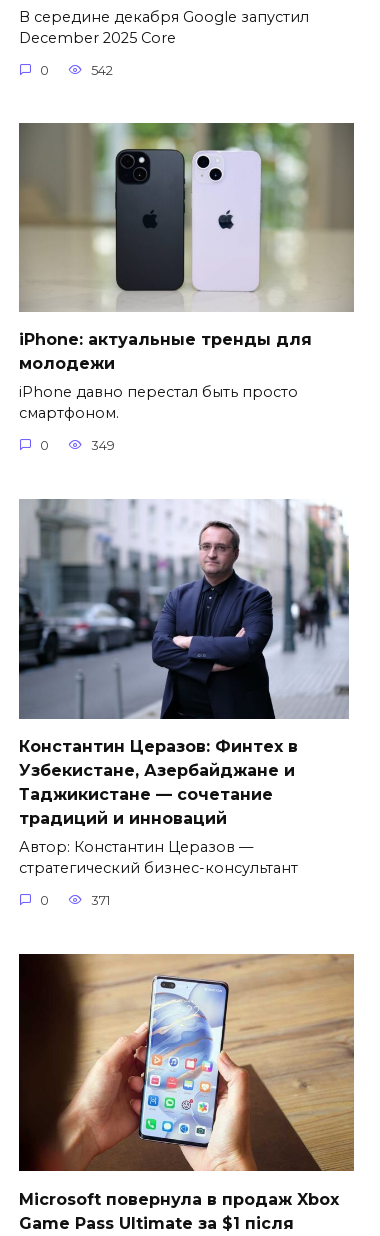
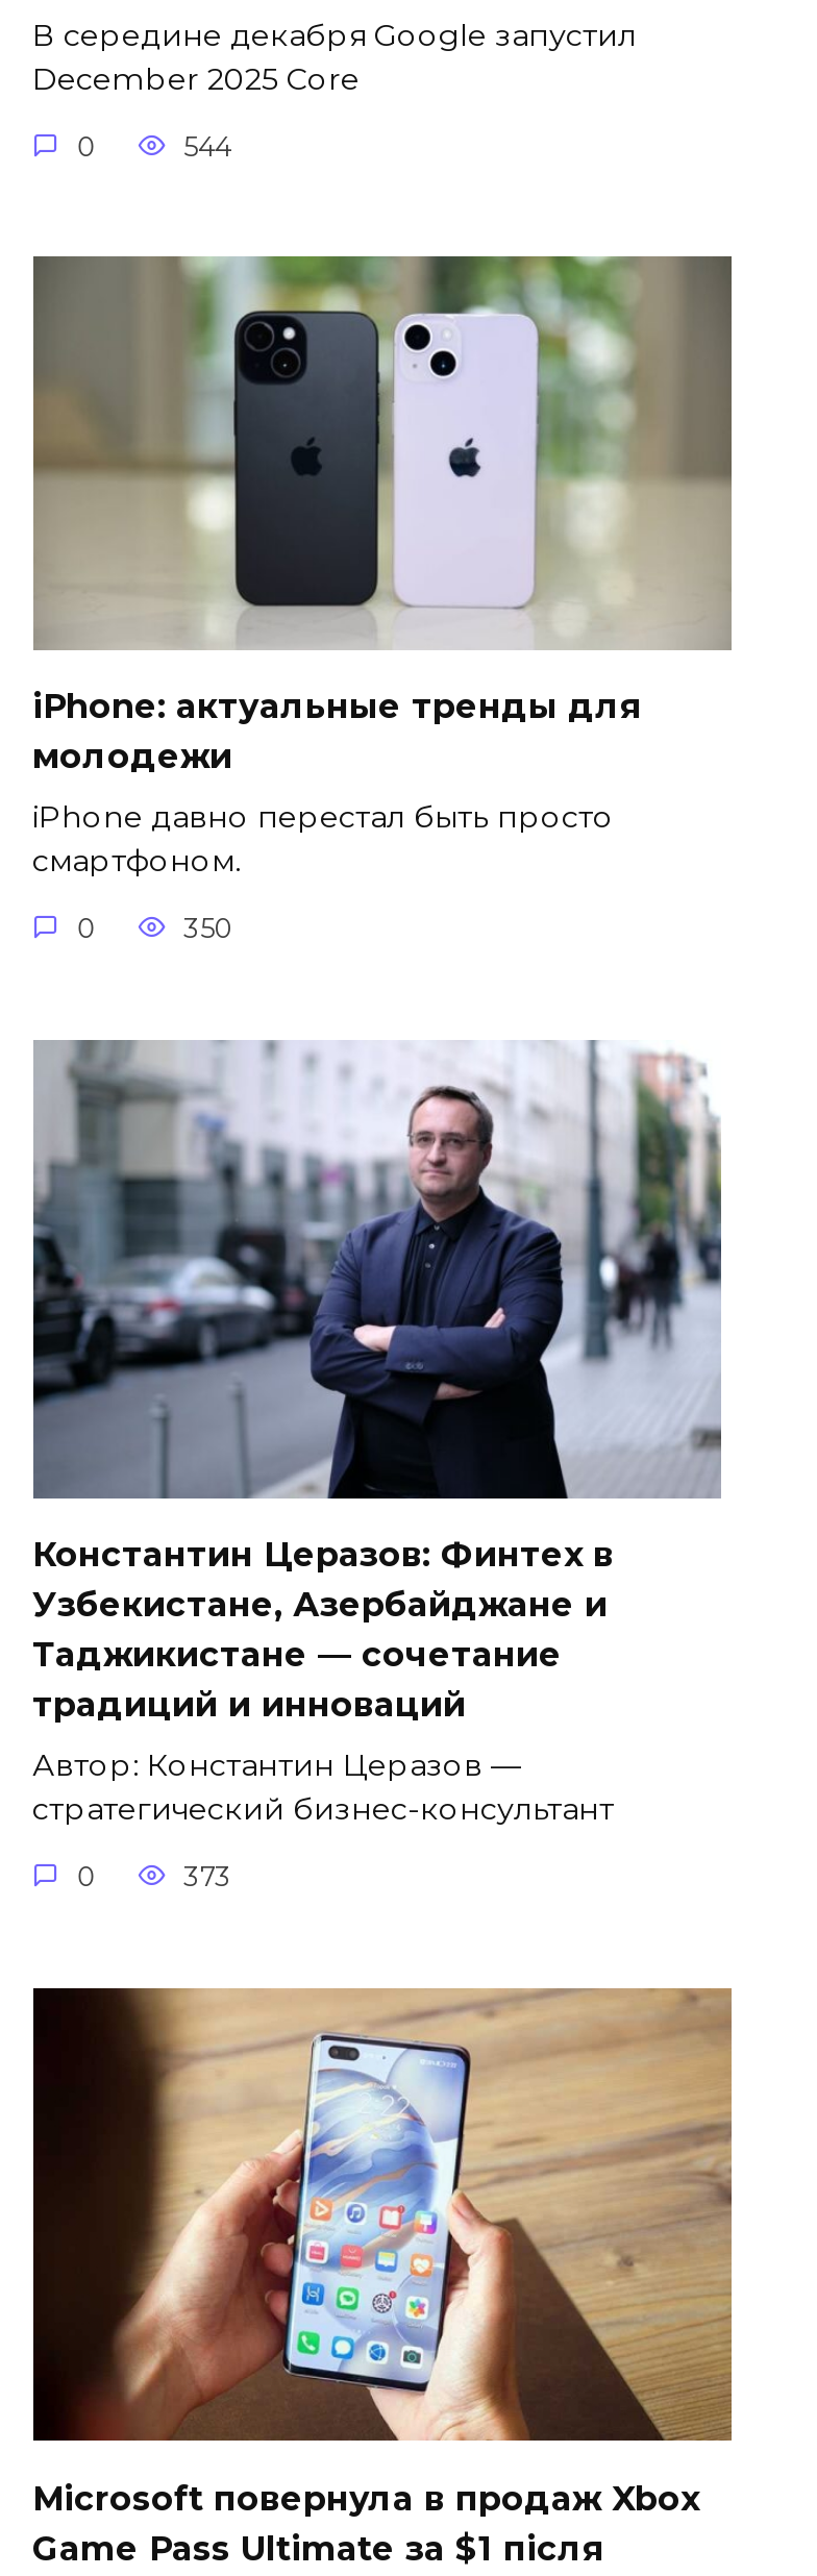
- 542
+ 544

- 349
+ 350

- 371
+ 373
